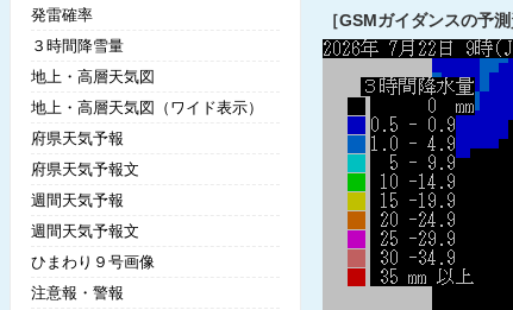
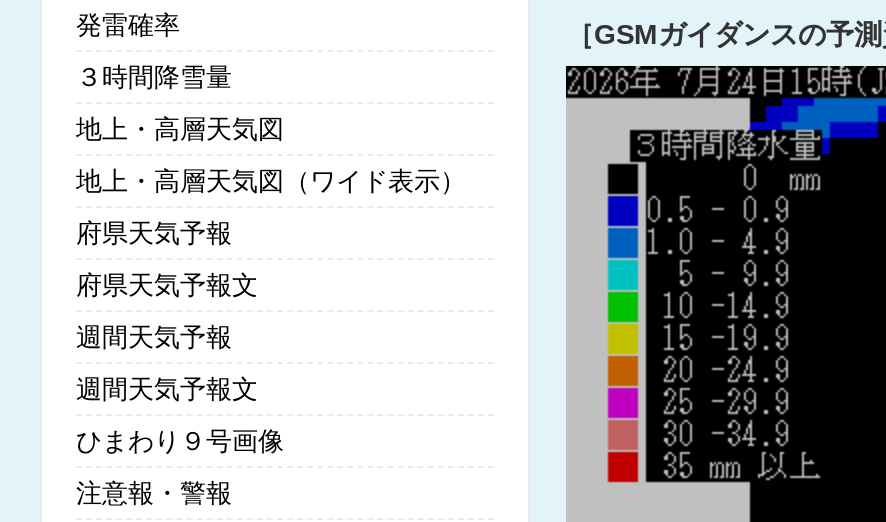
- [image]
+ [image]
